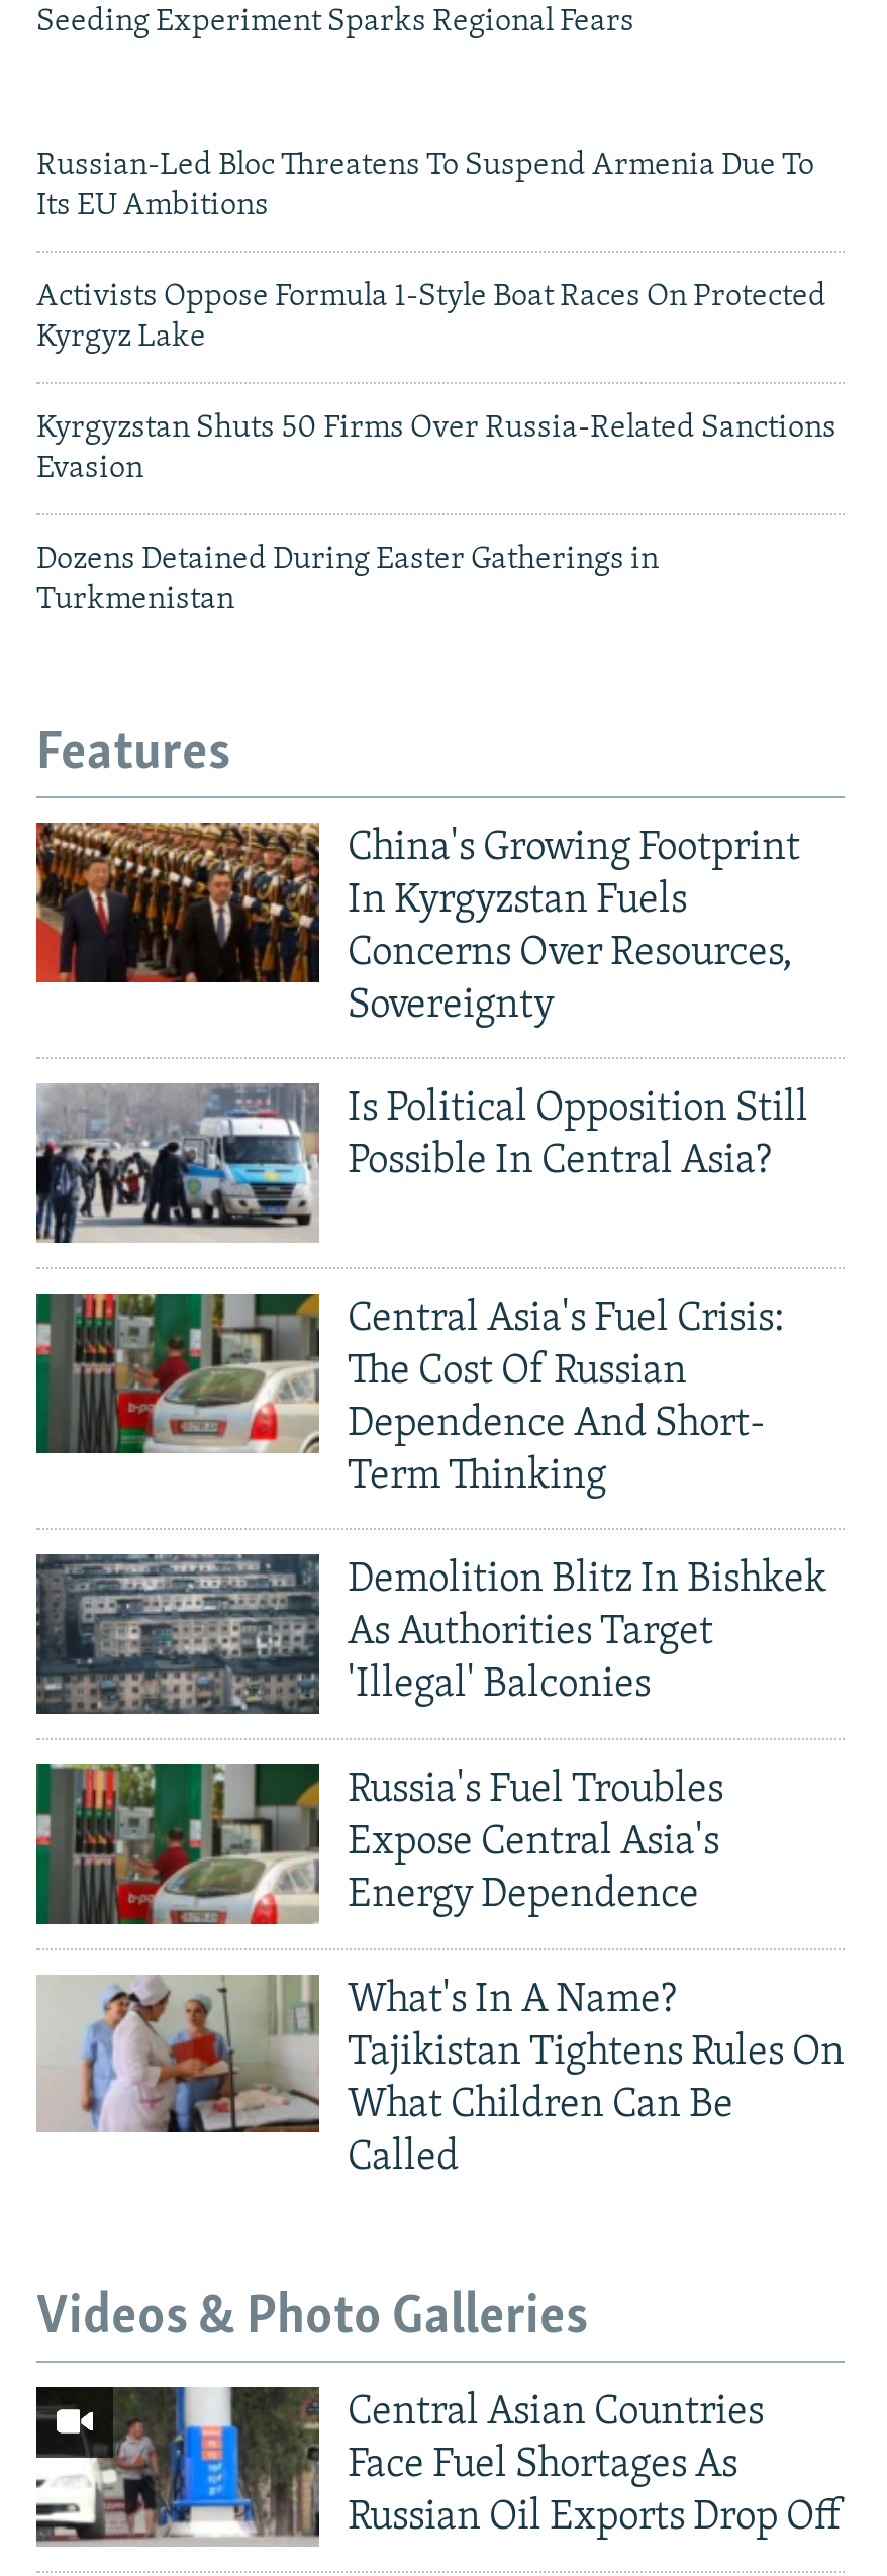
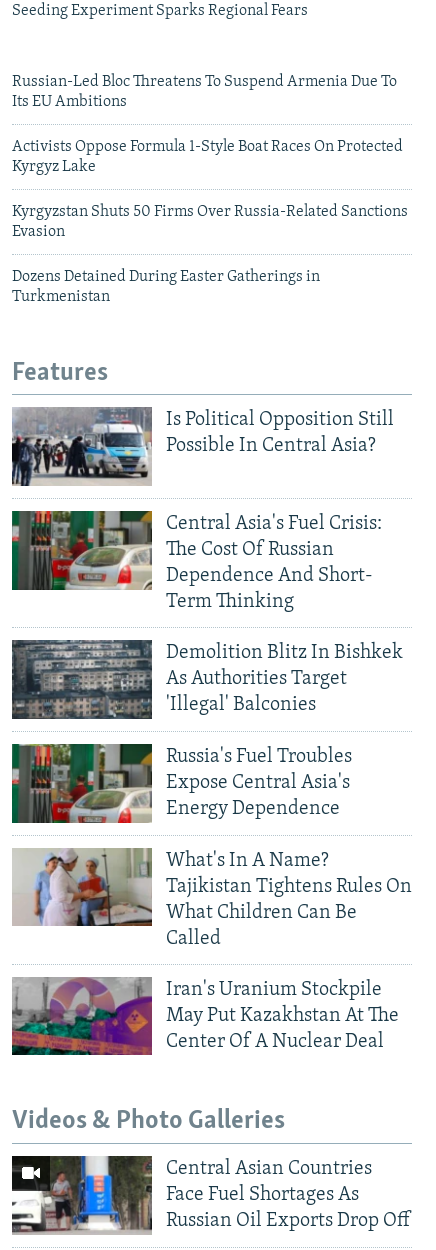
- [image]
- China's Growing Footprint
- In Kyrgyzstan Fuels
- Concerns Over Resources,
- Sovereignty

moved up: [image] | Is Political Opposition Still | Possible In Central Asia? | ... | What Children Can Be | Called

+ [image]
+ Iran's Uranium Stockpile
+ May Put Kazakhstan At The
+ Center Of A Nuclear Deal
